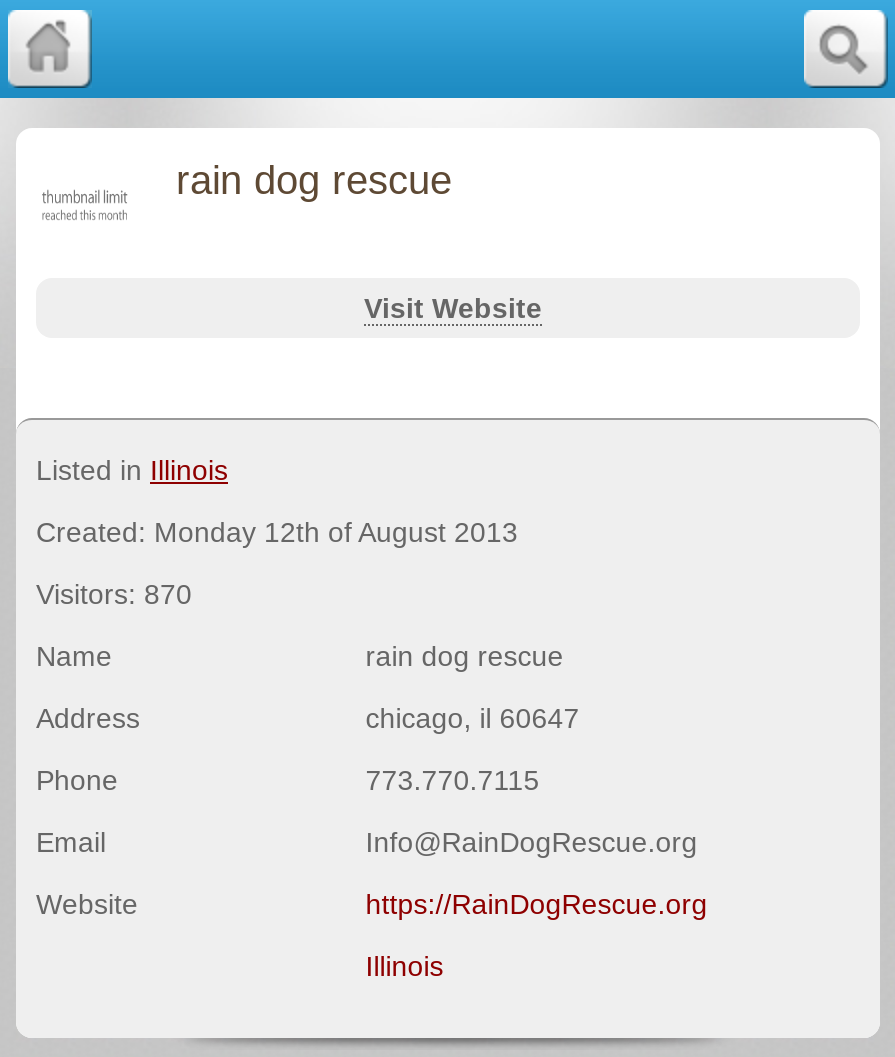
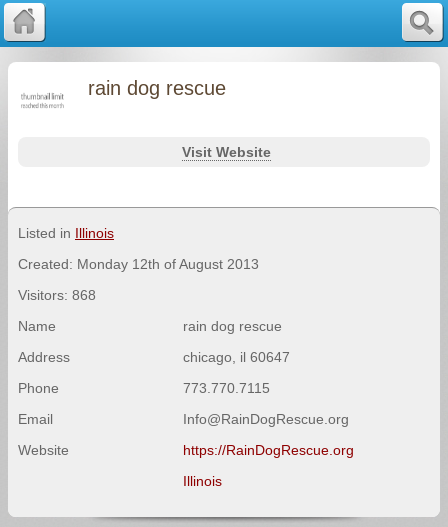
- Visitors: 870
+ Visitors: 868
